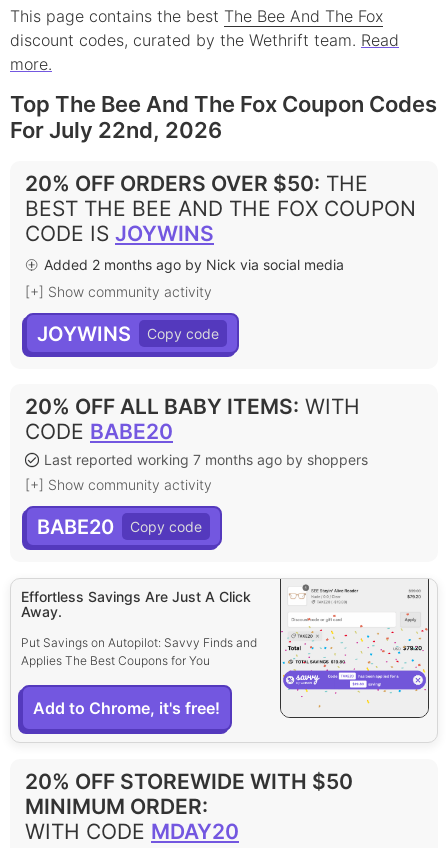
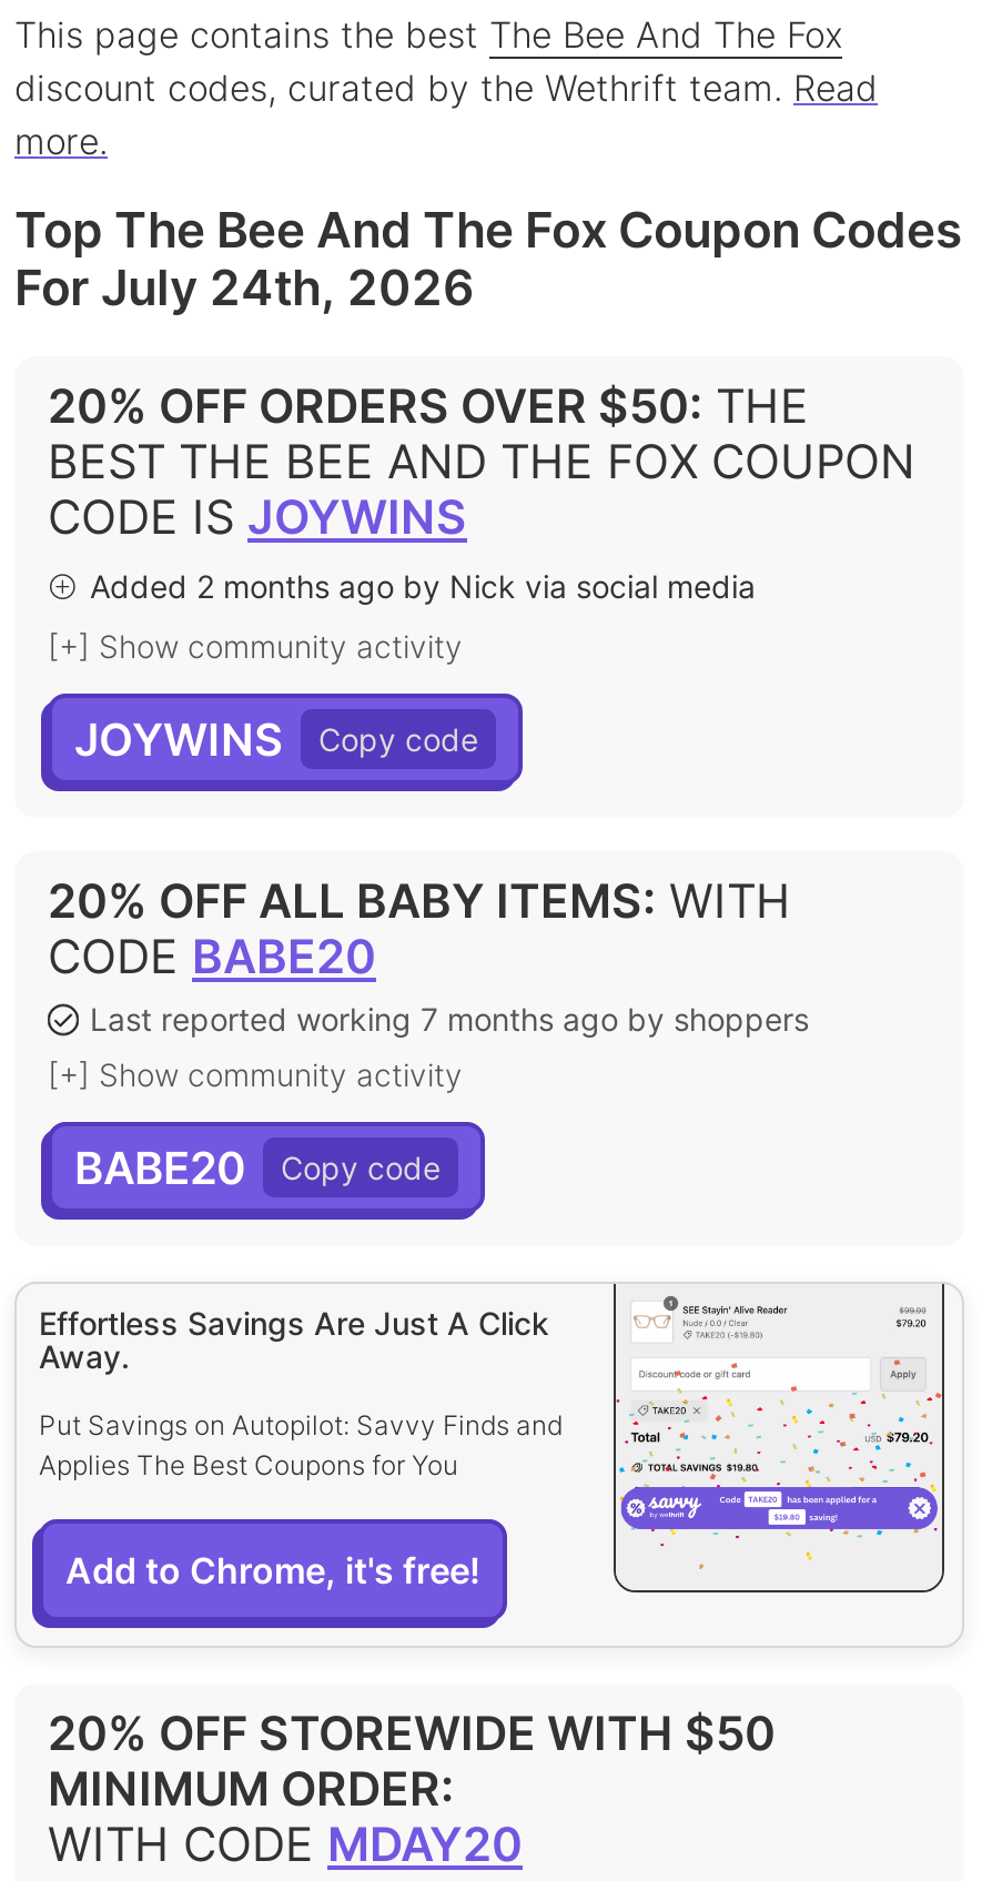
- For July 22nd, 2026
+ For July 24th, 2026
